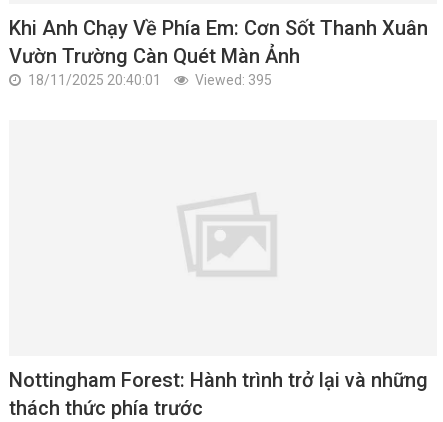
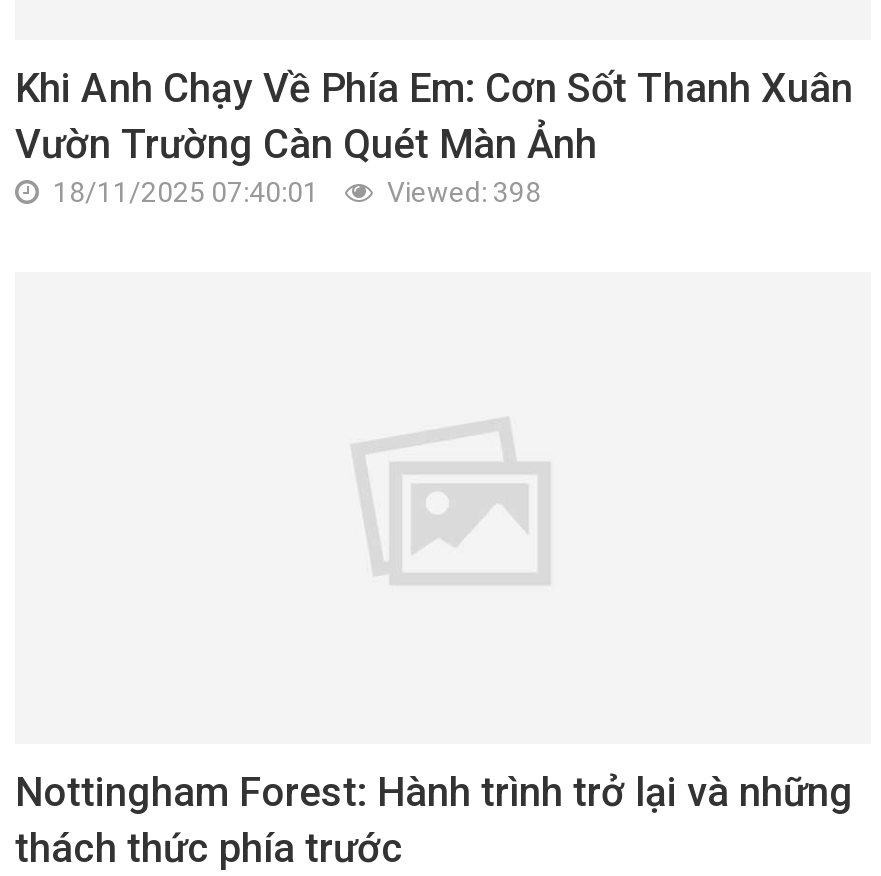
- 18/11/2025 20:40:01
+ 18/11/2025 07:40:01

- Viewed: 395
+ Viewed: 398
